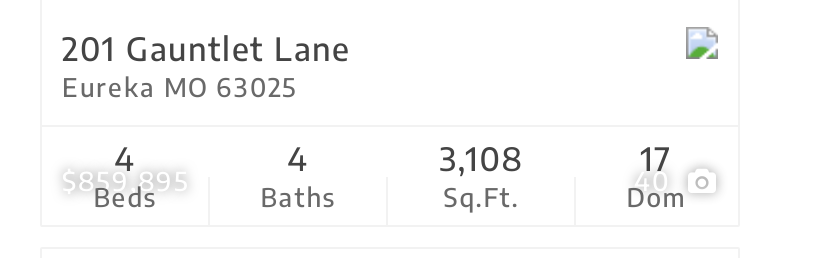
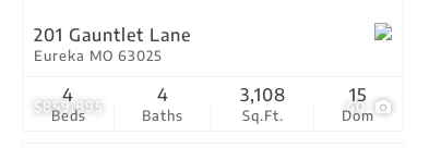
- 17
+ 15
